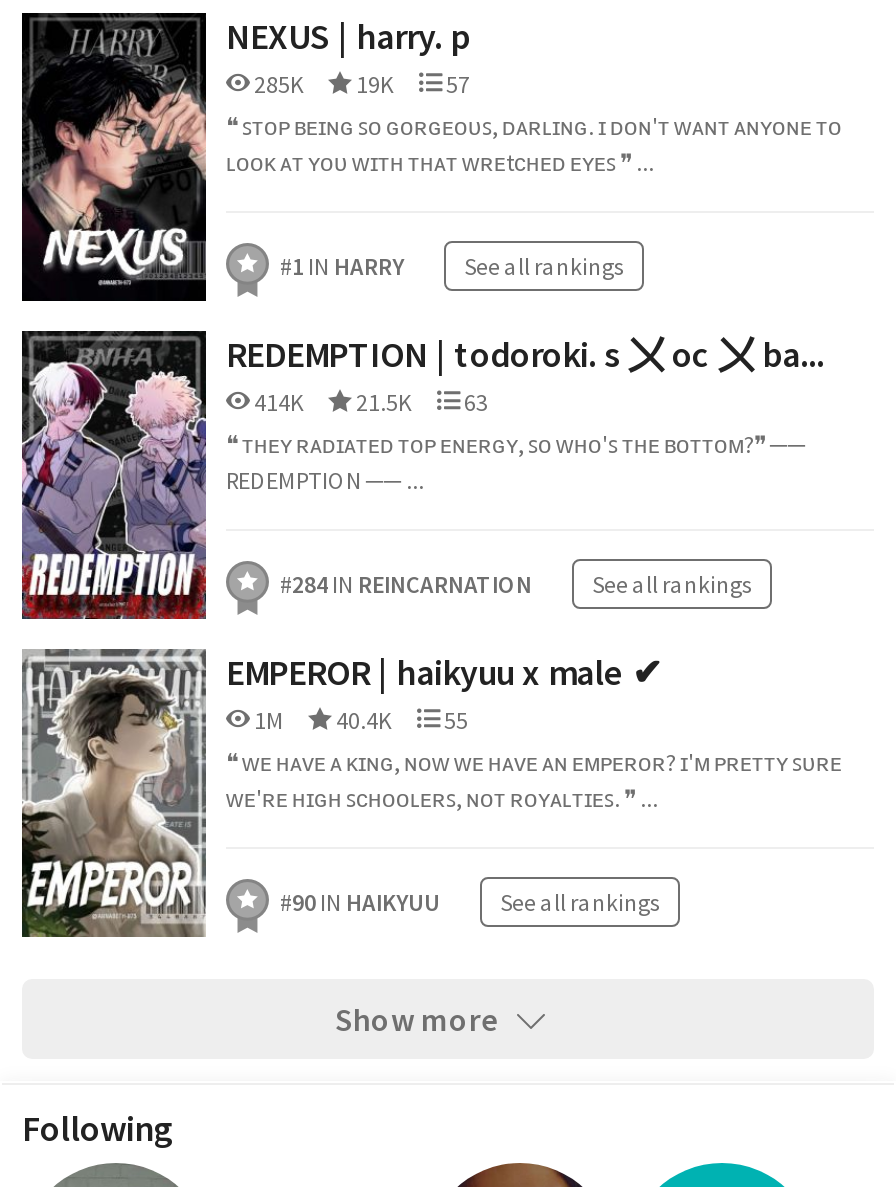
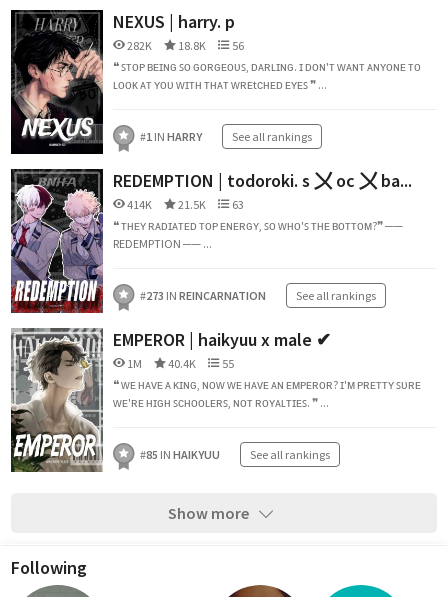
- 285K
- 19K
- 57
+ 282K
+ 18.8K
+ 56

- #284 IN REINCARNATION
+ #273 IN REINCARNATION

- #90 IN HAIKYUU See all rankings
+ #85 IN HAIKYUU See all rankings
